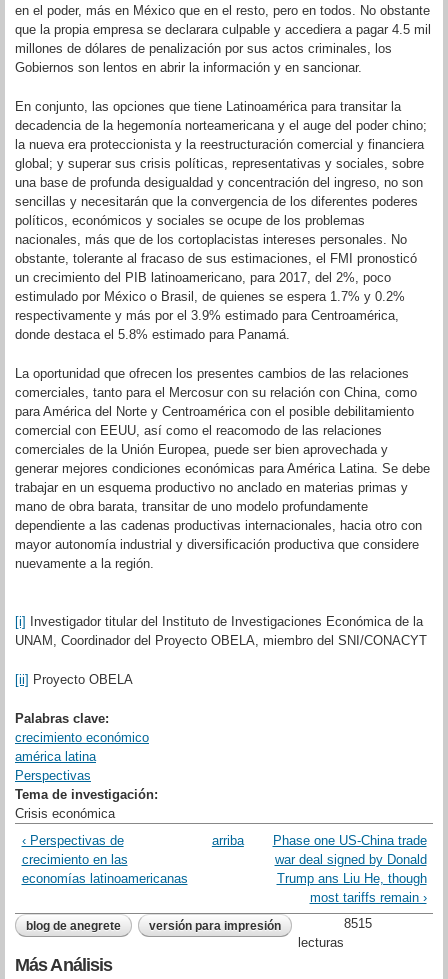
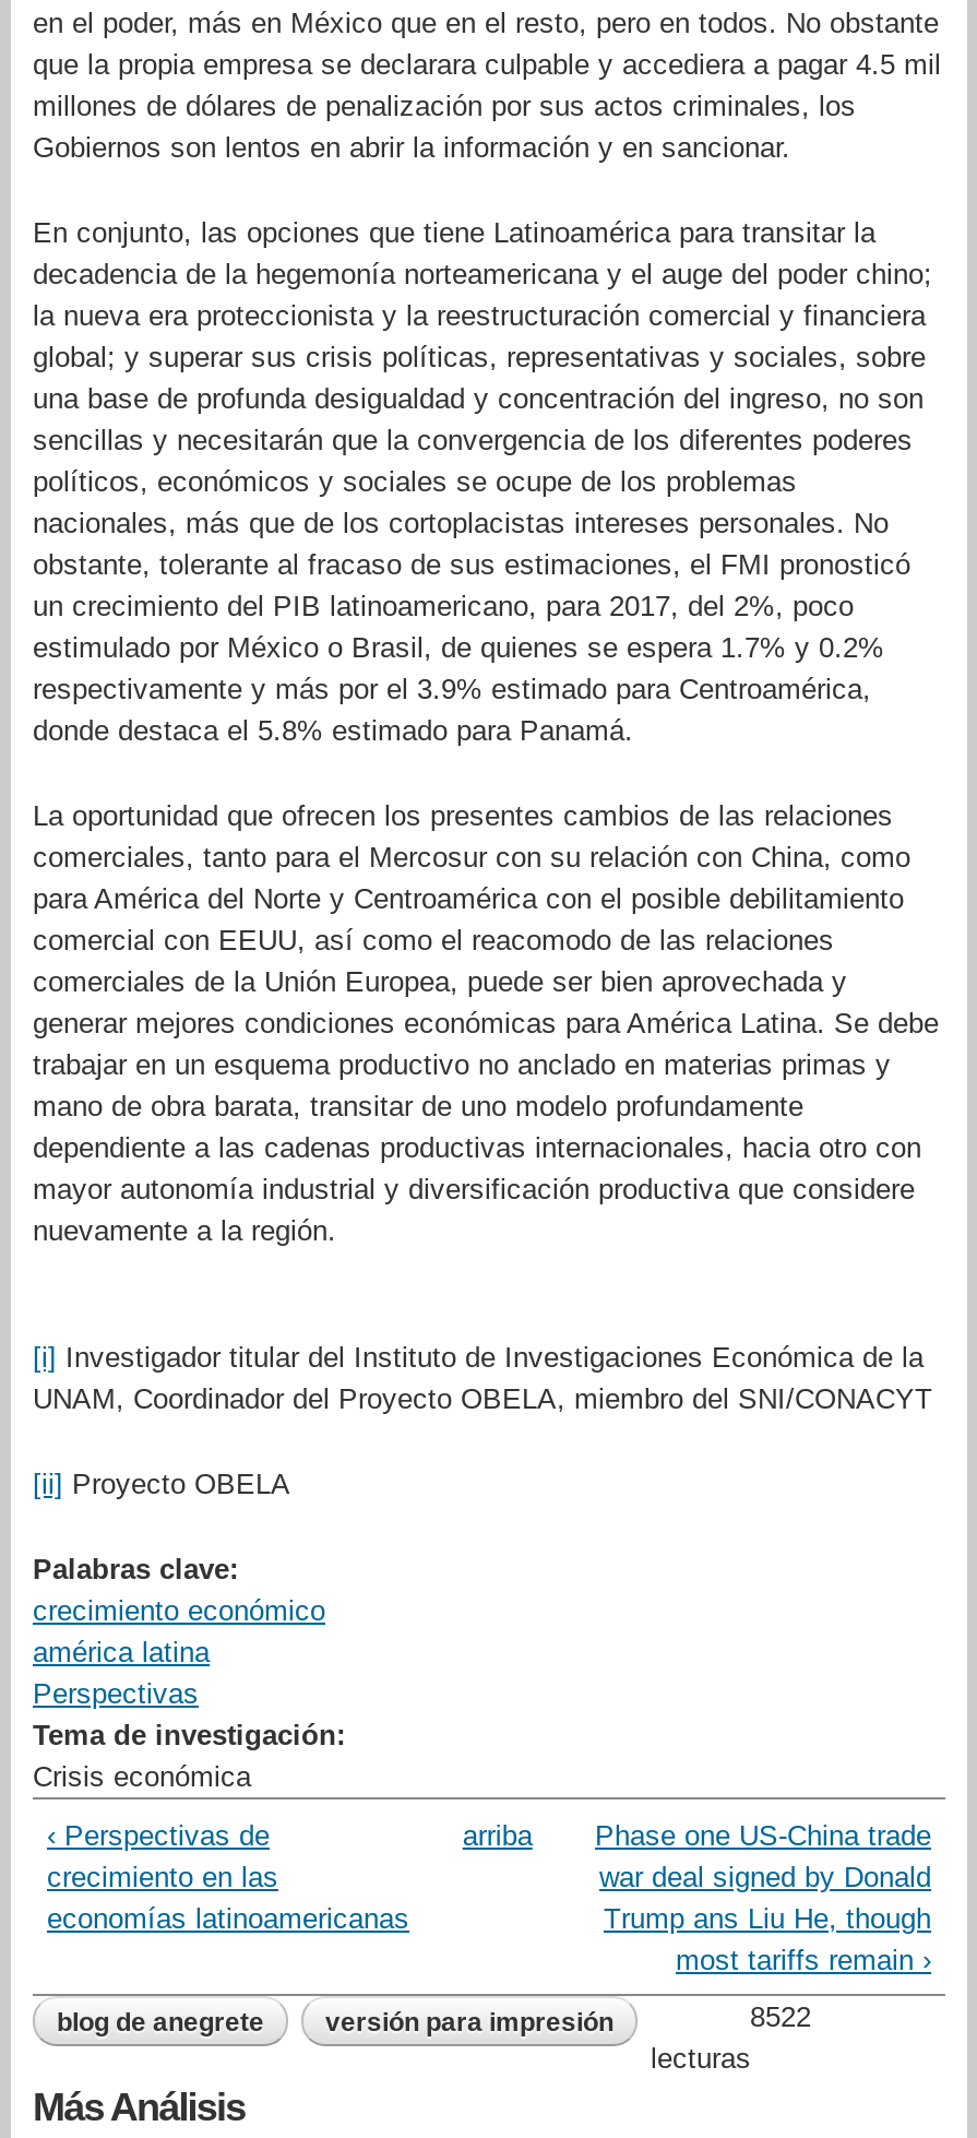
- 8515
+ 8522
